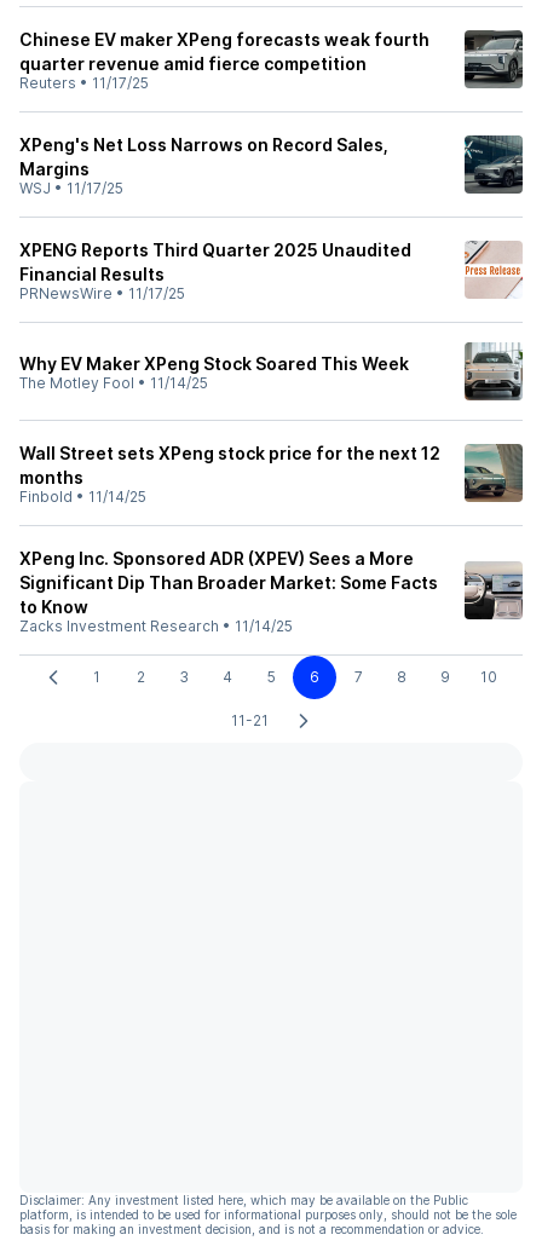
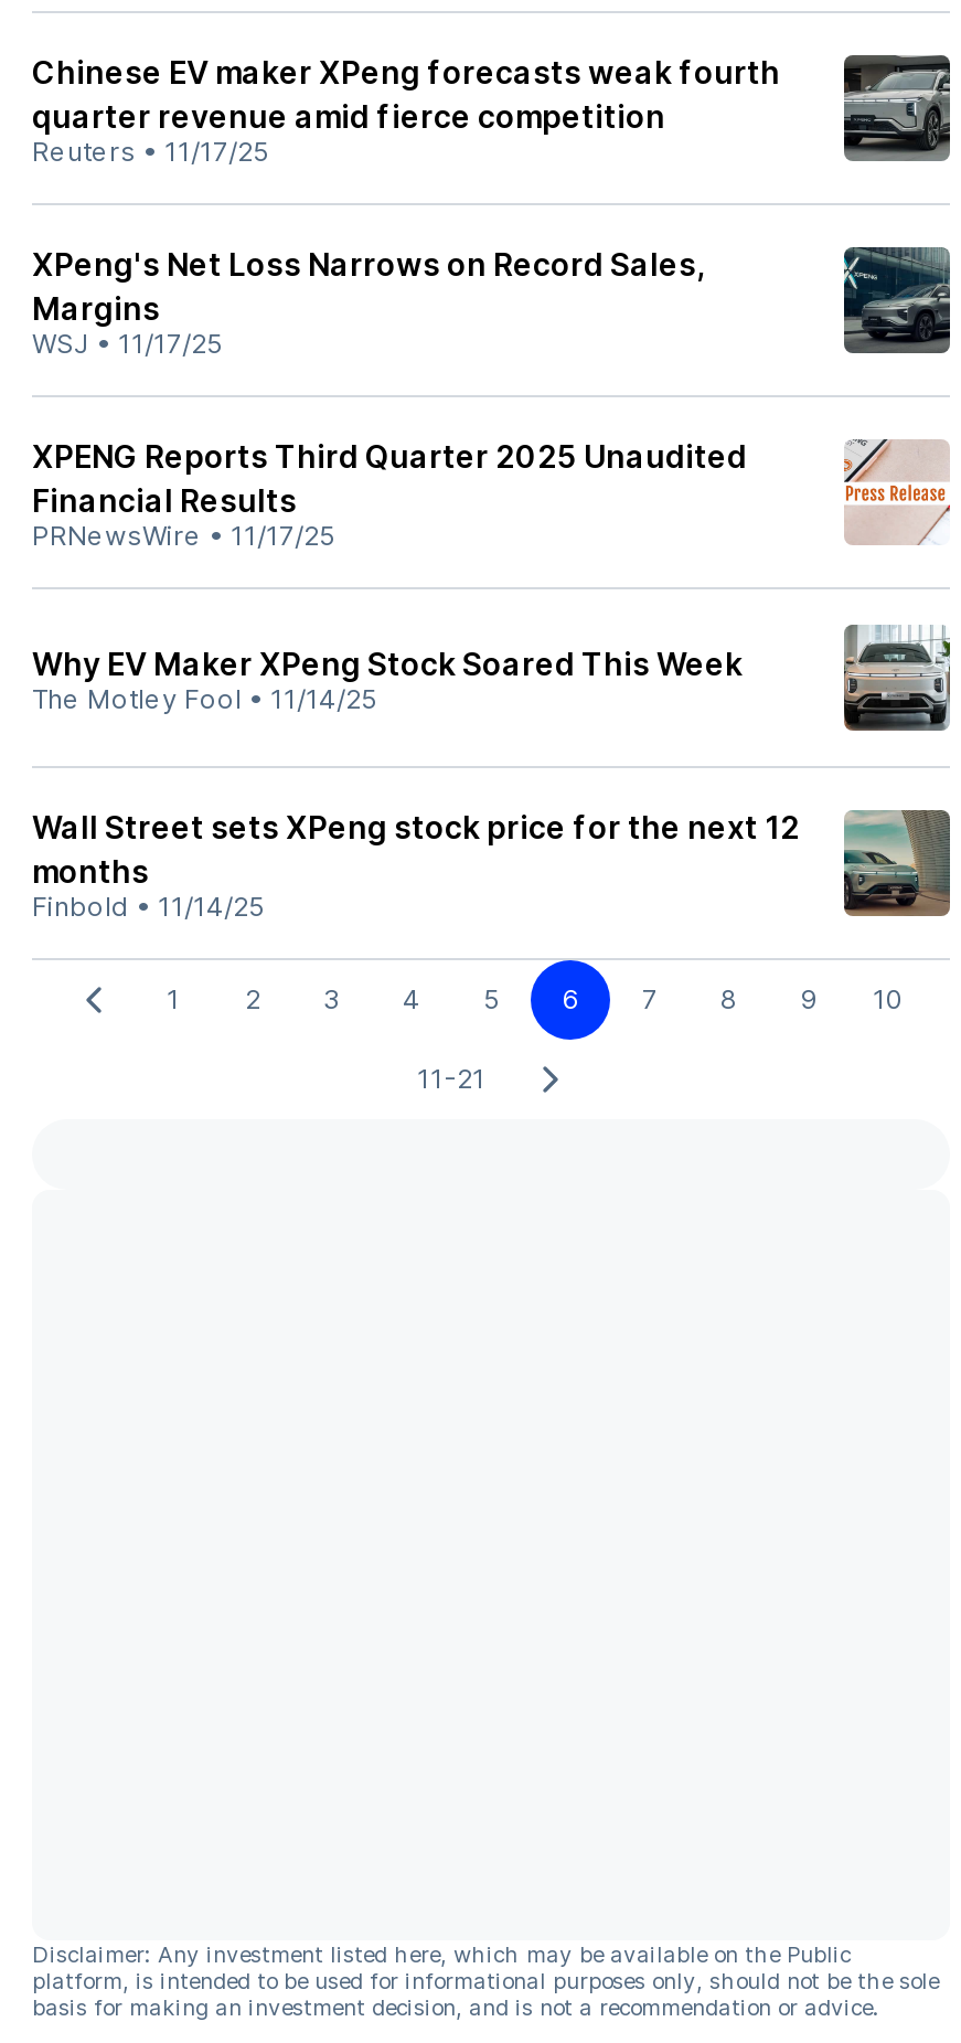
- [image]
- XPeng Inc. Sponsored ADR (XPEV) Sees a More
- Significant Dip Than Broader Market: Some Facts
- to Know
- Zacks Investment Research • 11/14/25
